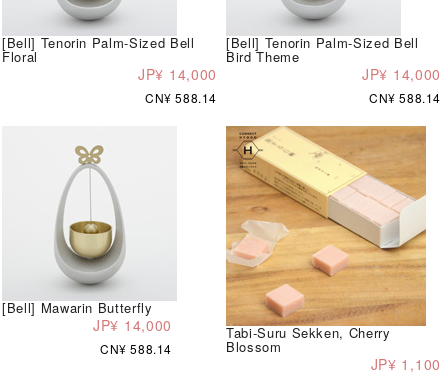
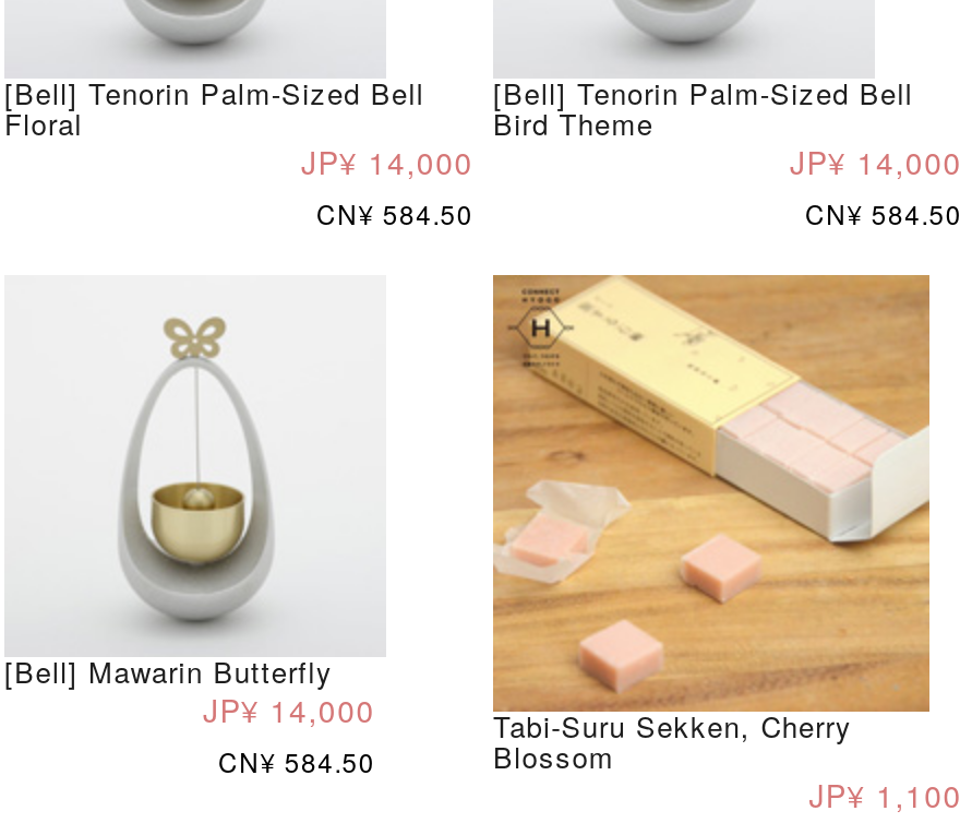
- CN¥ 588.14
+ CN¥ 584.50

- CN¥ 588.14
+ CN¥ 584.50

- CN¥ 588.14
+ CN¥ 584.50
